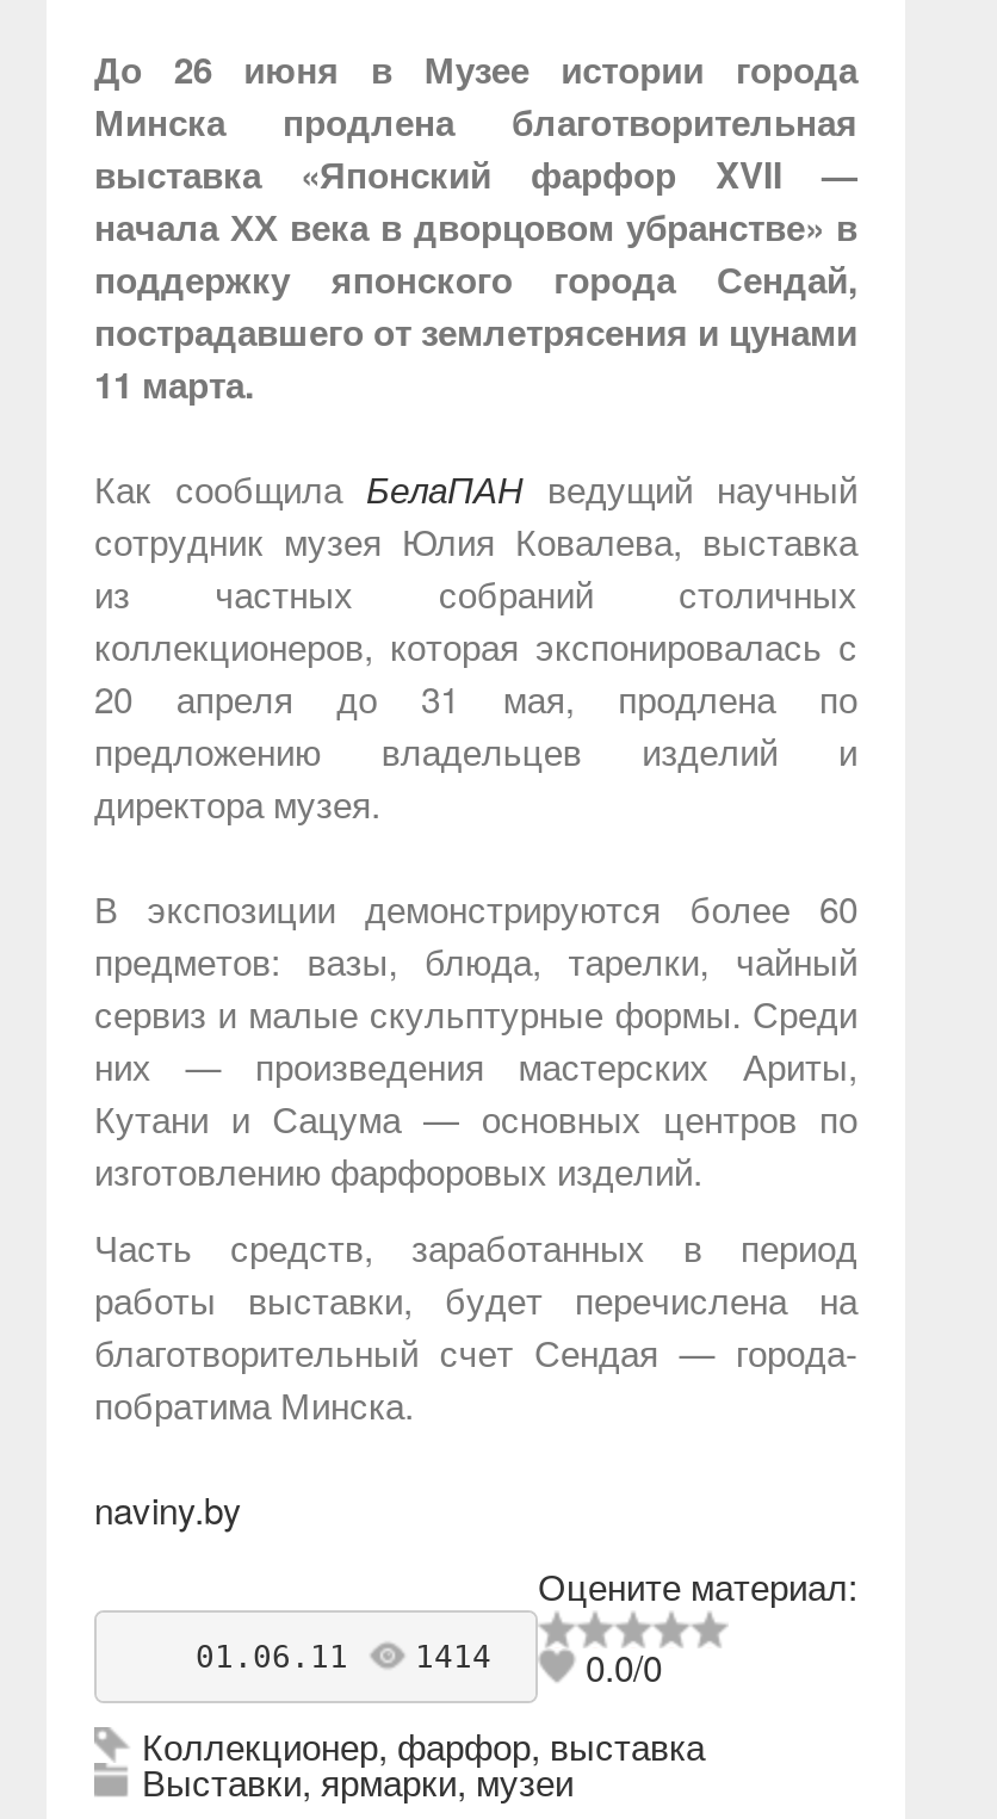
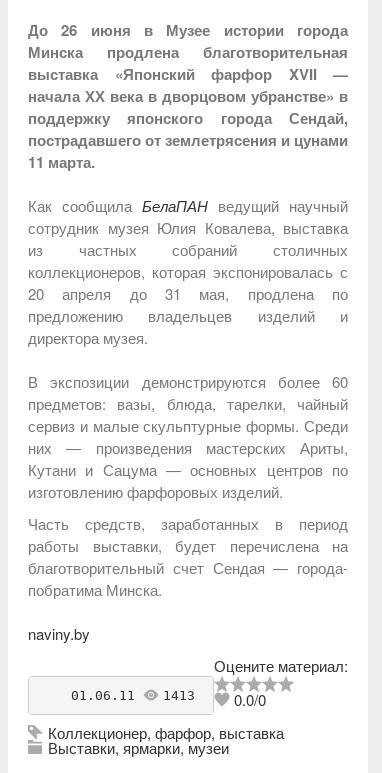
- 01.06.11 1414
+ 01.06.11 1413
